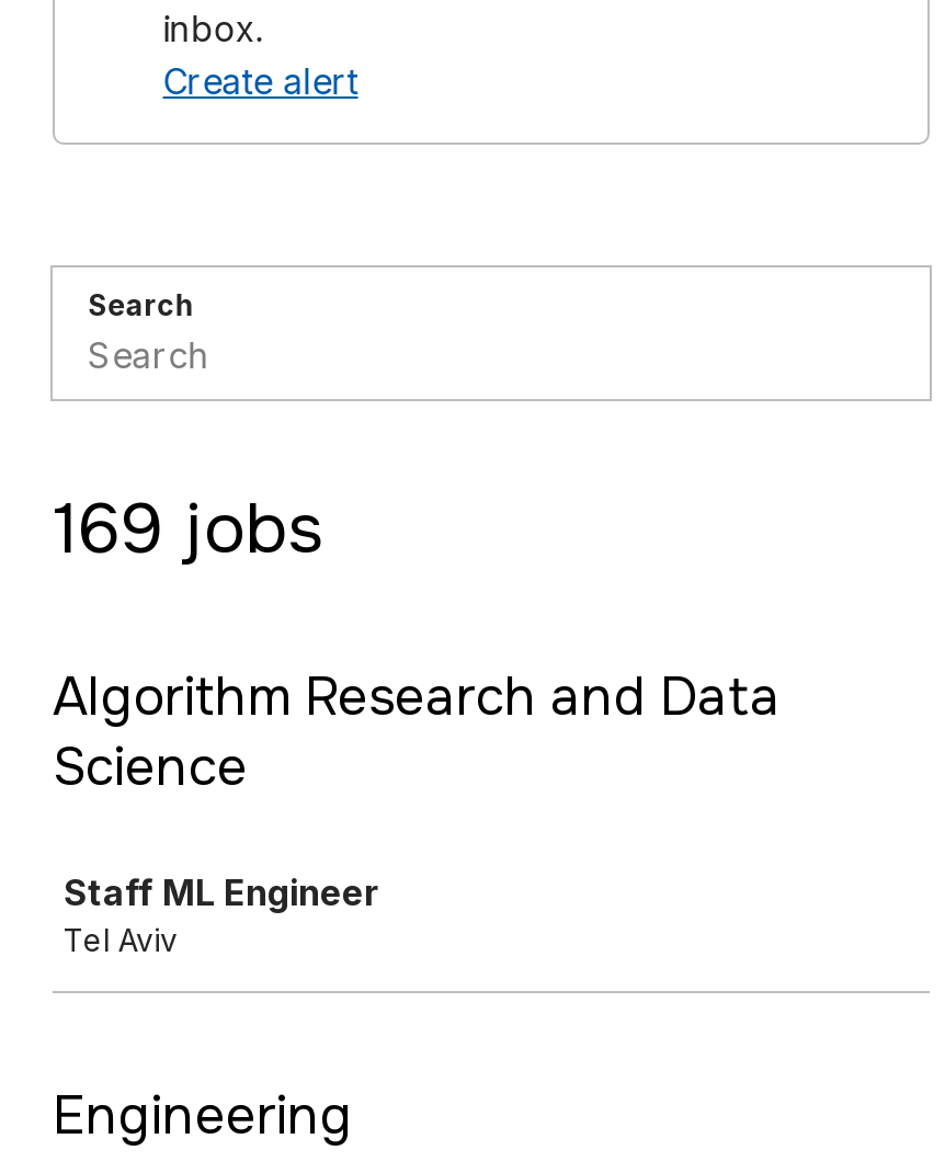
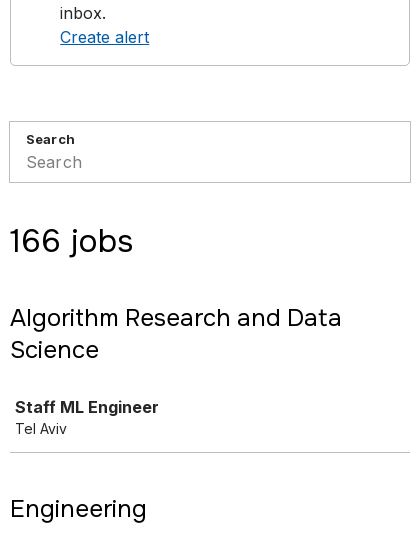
- 169 jobs
+ 166 jobs
